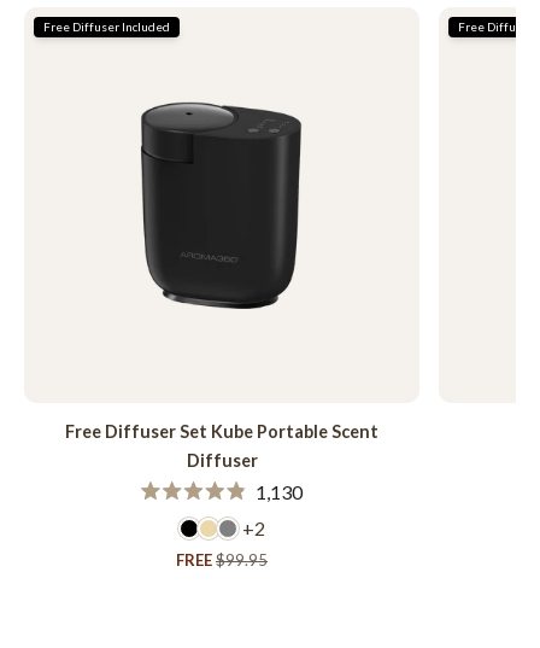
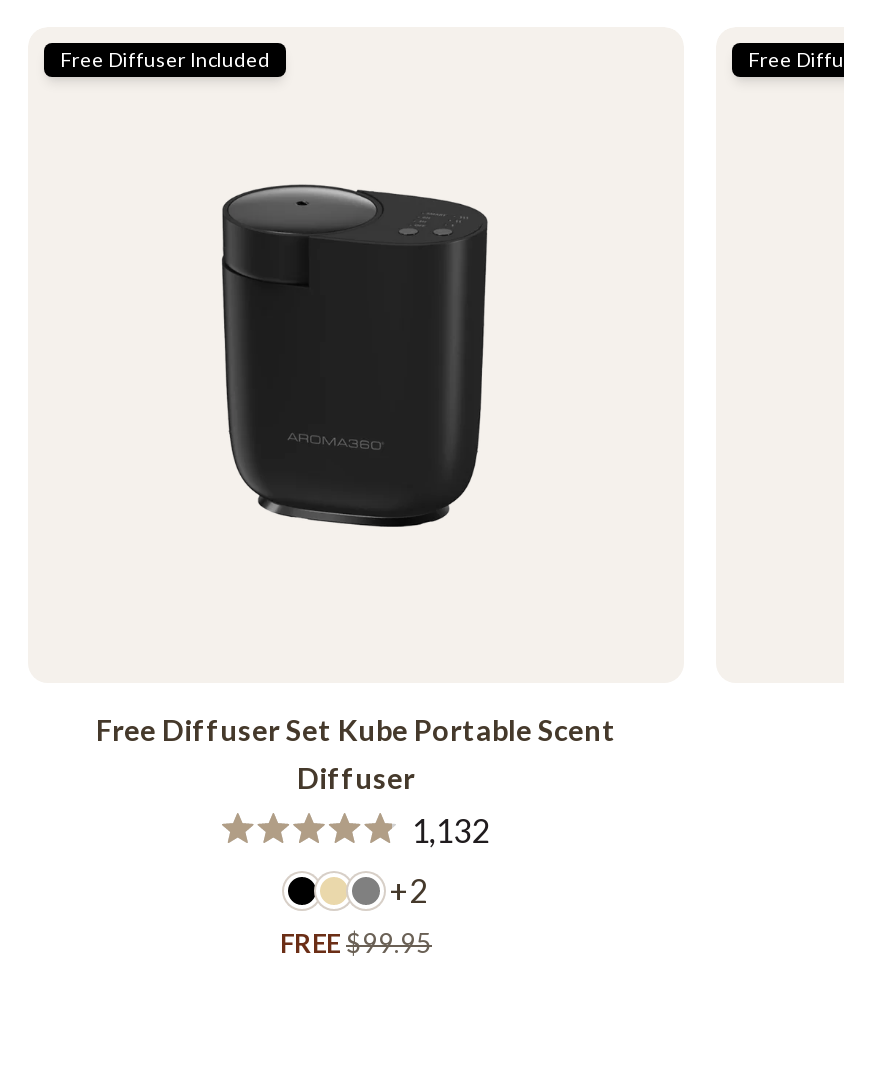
- 1,130
+ 1,132
